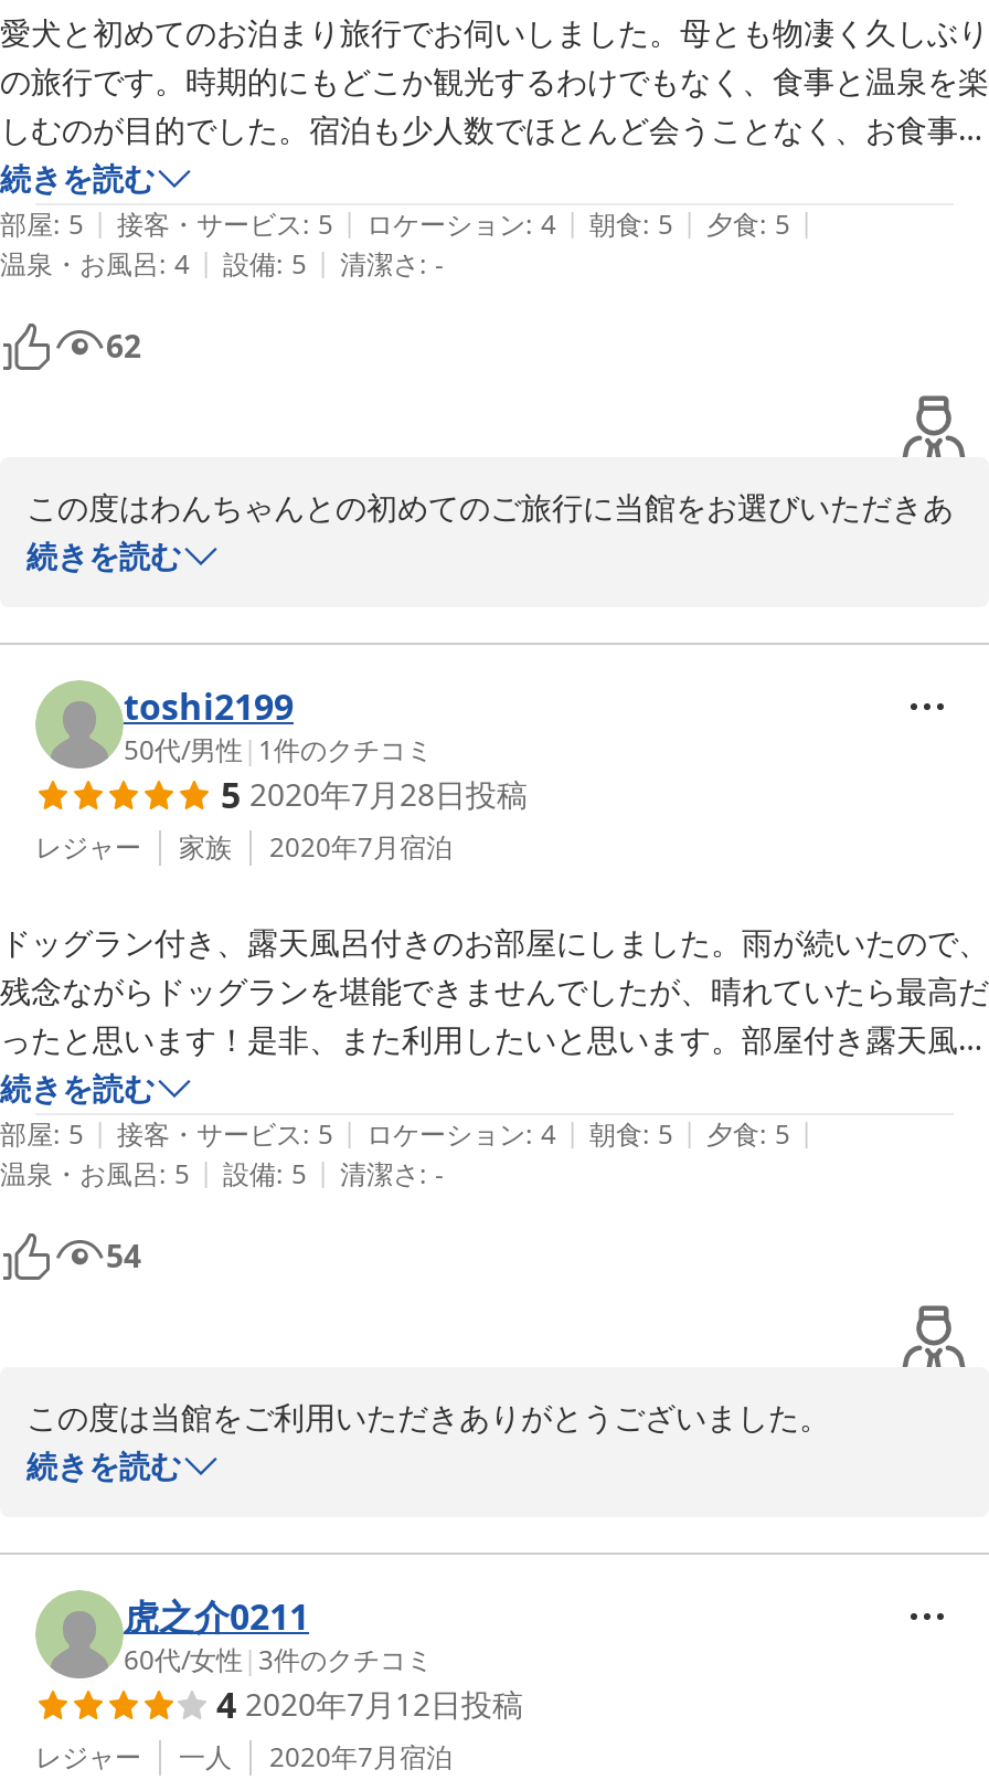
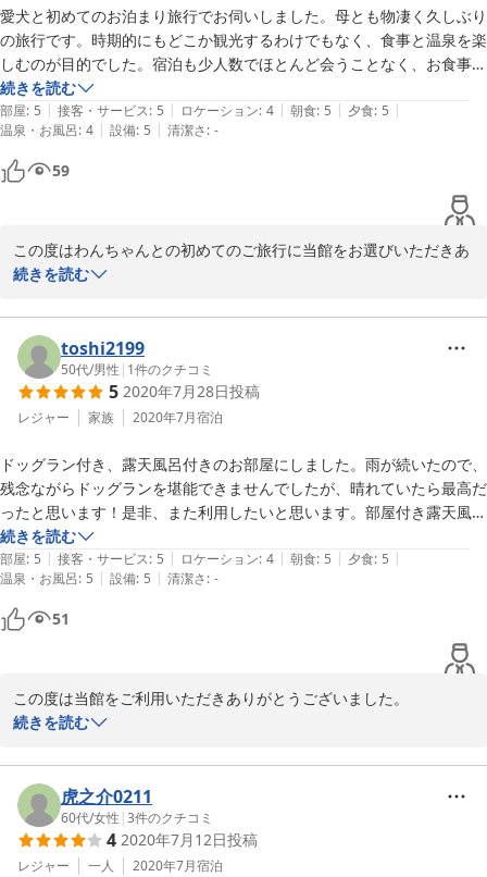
- 62
+ 59

- 54
+ 51
